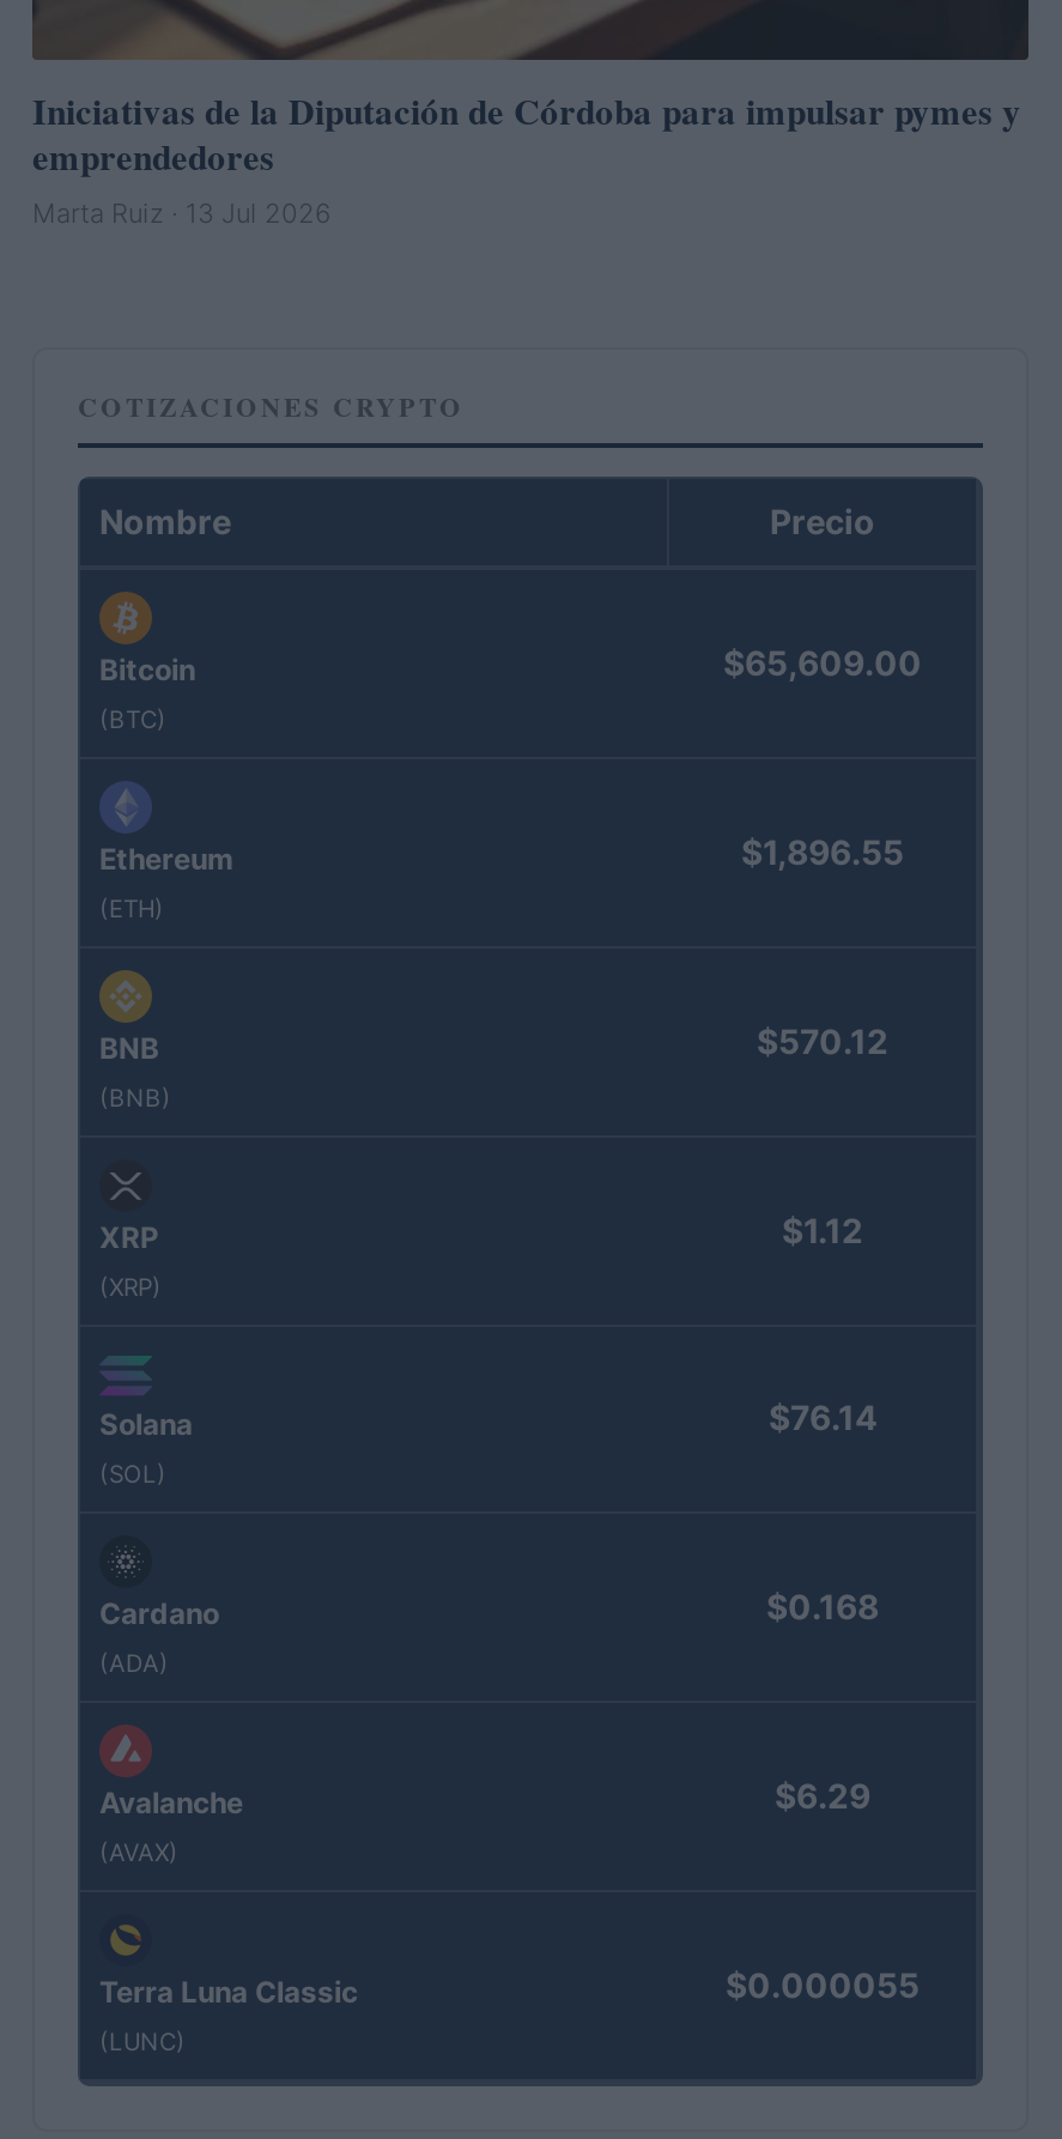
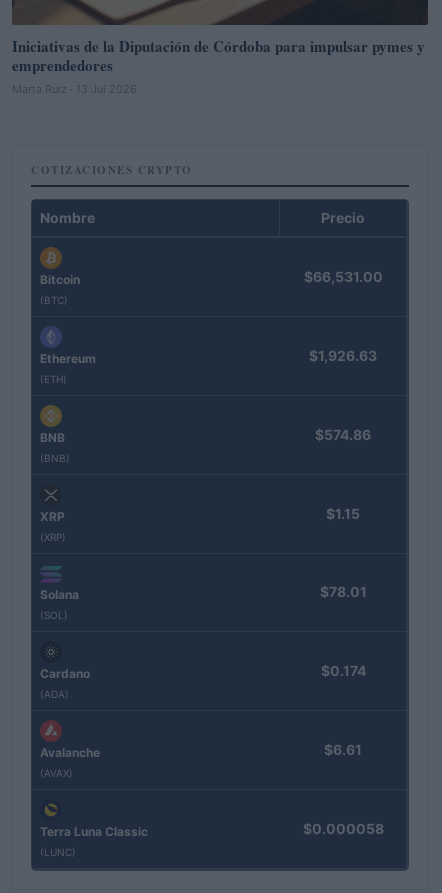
- $65,609.00
+ $66,531.00

- $1,896.55
+ $1,926.63

- $570.12
+ $574.86

- $1.12
+ $1.15

- $76.14
+ $78.01

- $0.168
+ $0.174

- $6.29
+ $6.61

- $0.000055
+ $0.000058
